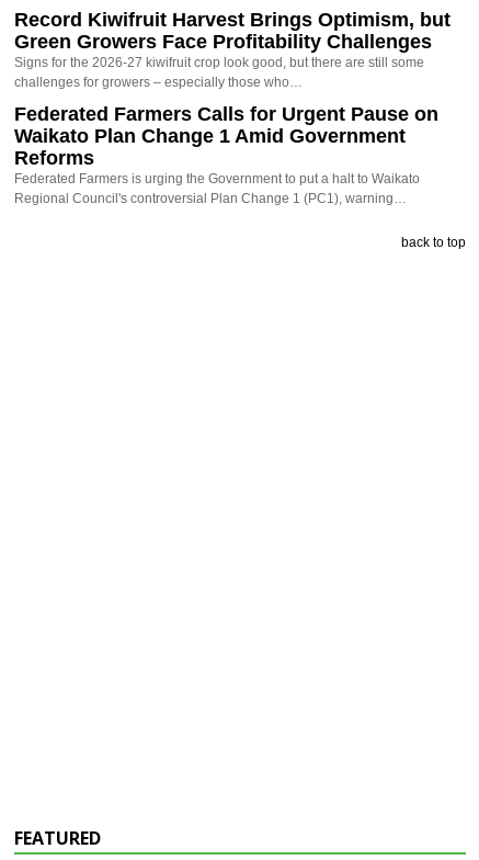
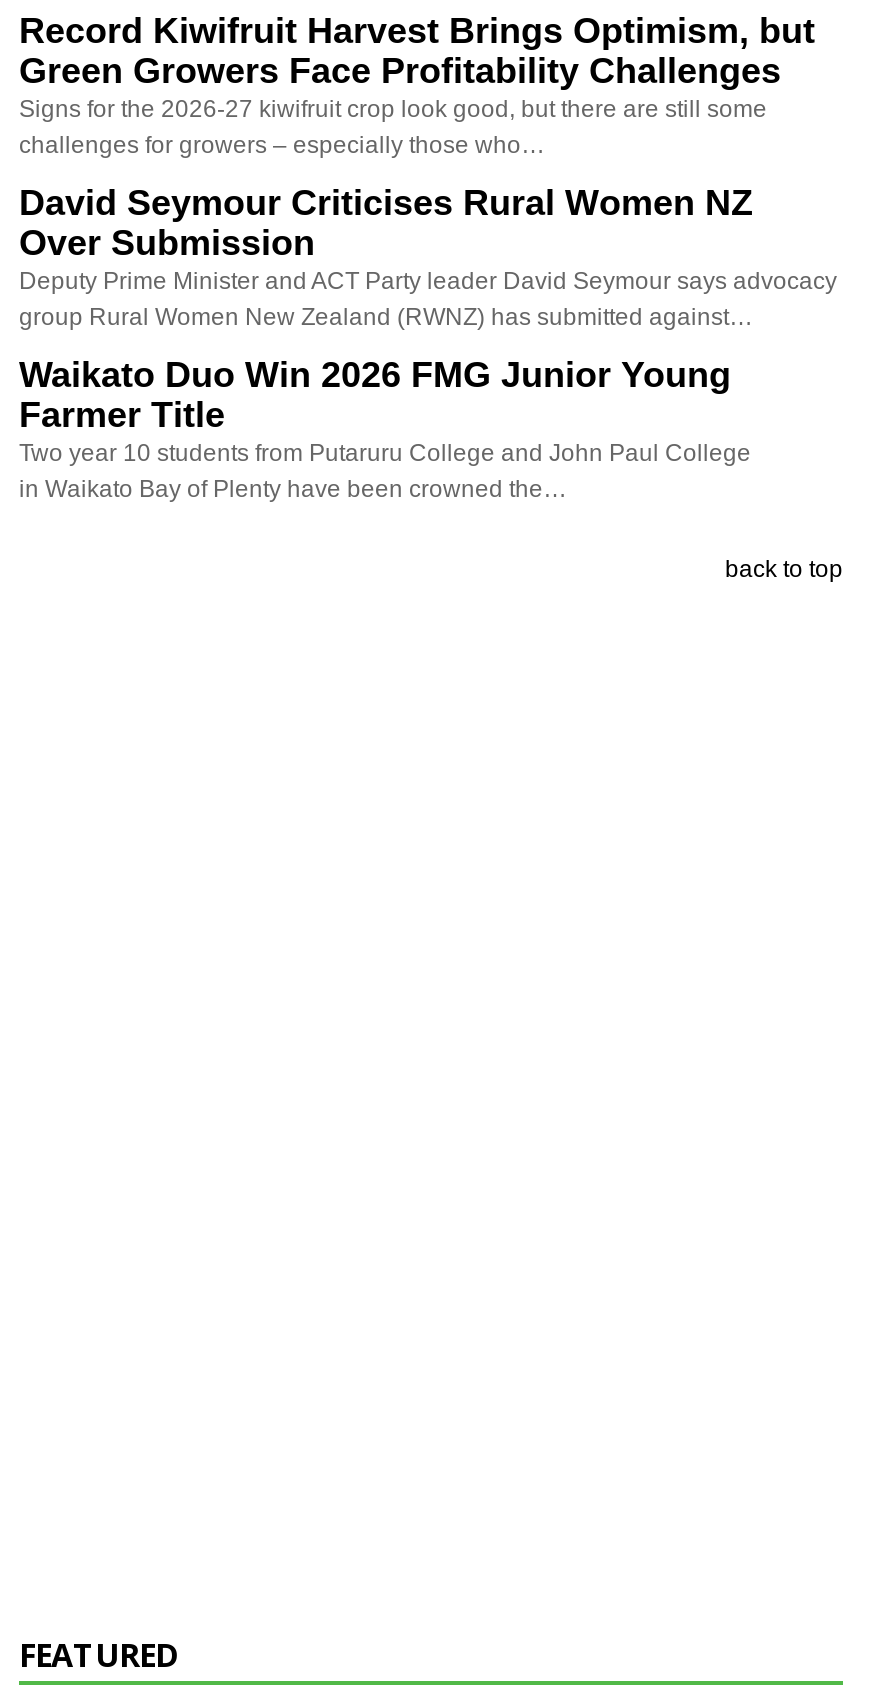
- Federated Farmers Calls for Urgent Pause on
- Waikato Plan Change 1 Amid Government
- Reforms
- Federated Farmers is urging the Government to put a halt to Waikato
- Regional Council's controversial Plan Change 1 (PC1), warning…
+ David Seymour Criticises Rural Women NZ
+ Over Submission
+ Deputy Prime Minister and ACT Party leader David Seymour says advocacy
+ group Rural Women New Zealand (RWNZ) has submitted against…
+ Waikato Duo Win 2026 FMG Junior Young
+ Farmer Title
+ Two year 10 students from Putaruru College and John Paul College
+ in Waikato Bay of Plenty have been crowned the…
